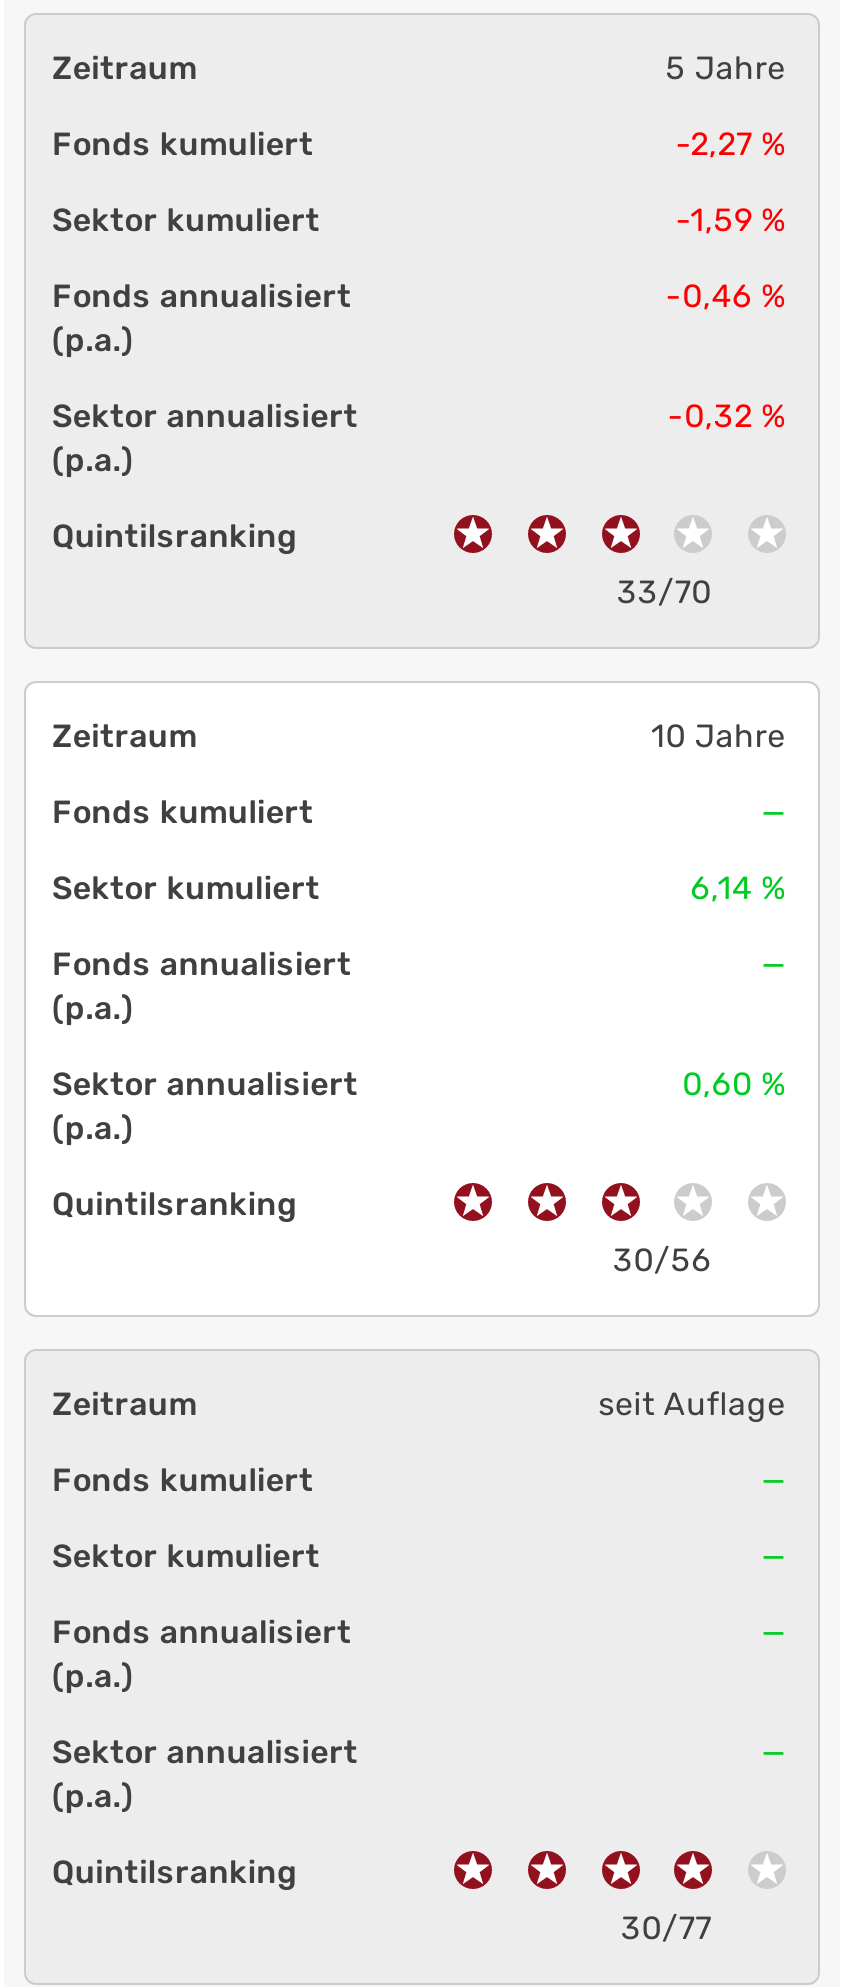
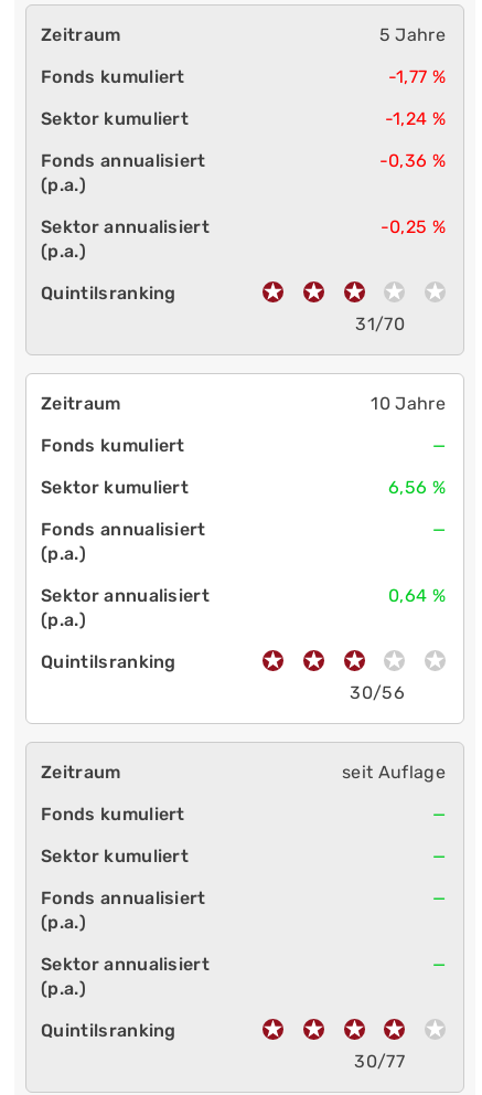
- -2,27 %
+ -1,77 %

- -1,59 %
+ -1,24 %

- -0,46 %
+ -0,36 %

- -0,32 %
+ -0,25 %

- 33/70
+ 31/70

- 6,14 %
+ 6,56 %

- 0,60 %
+ 0,64 %
